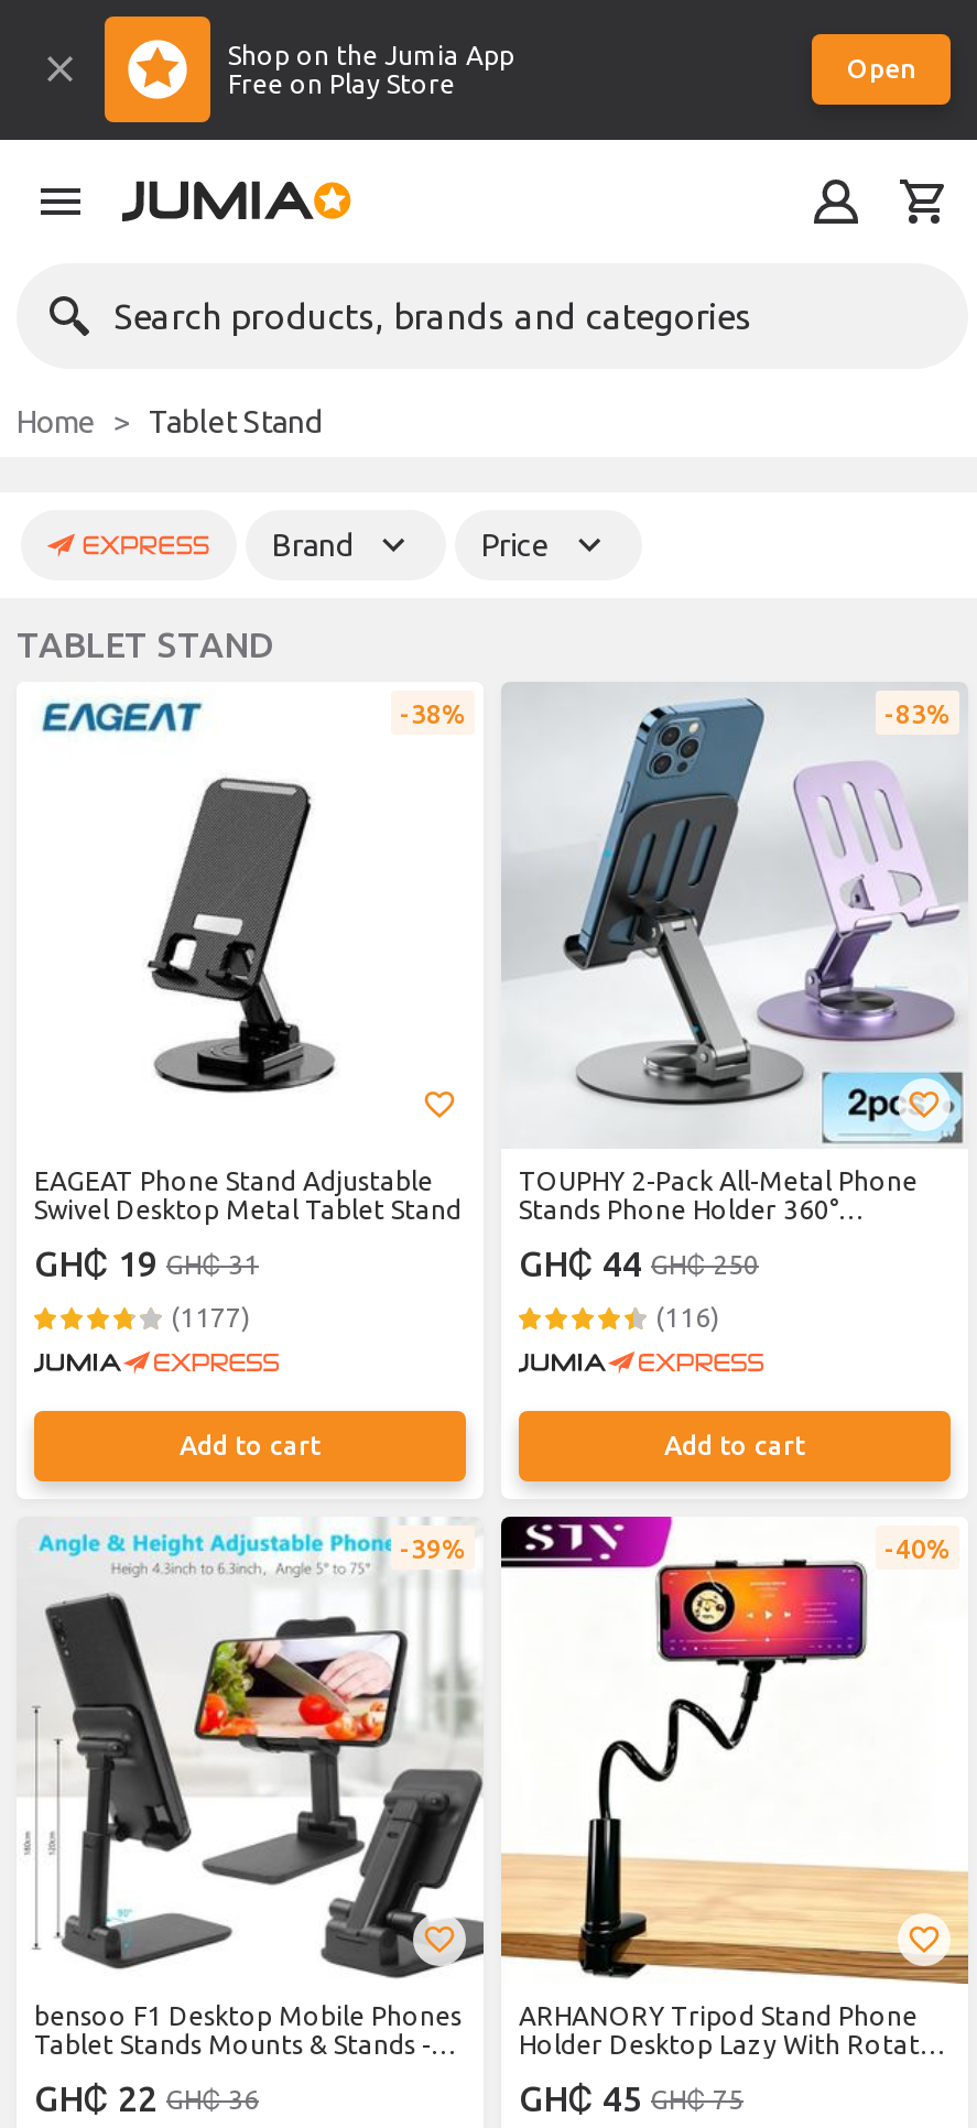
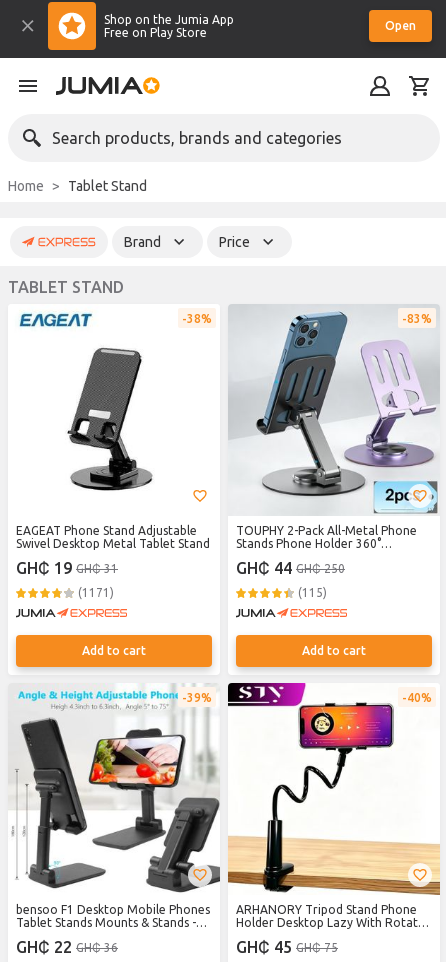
- (1177)
+ (1171)

- (116)
+ (115)
